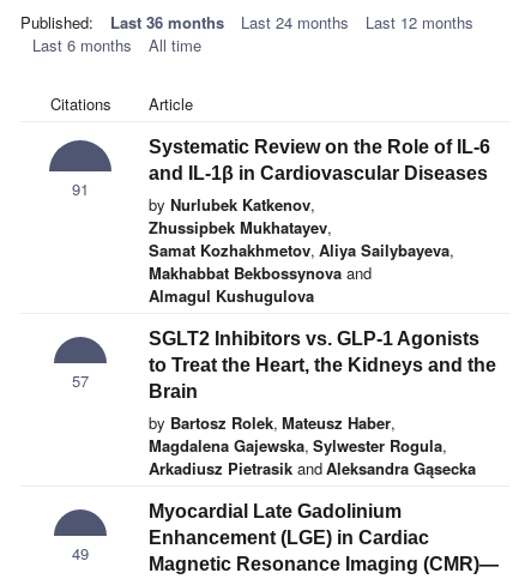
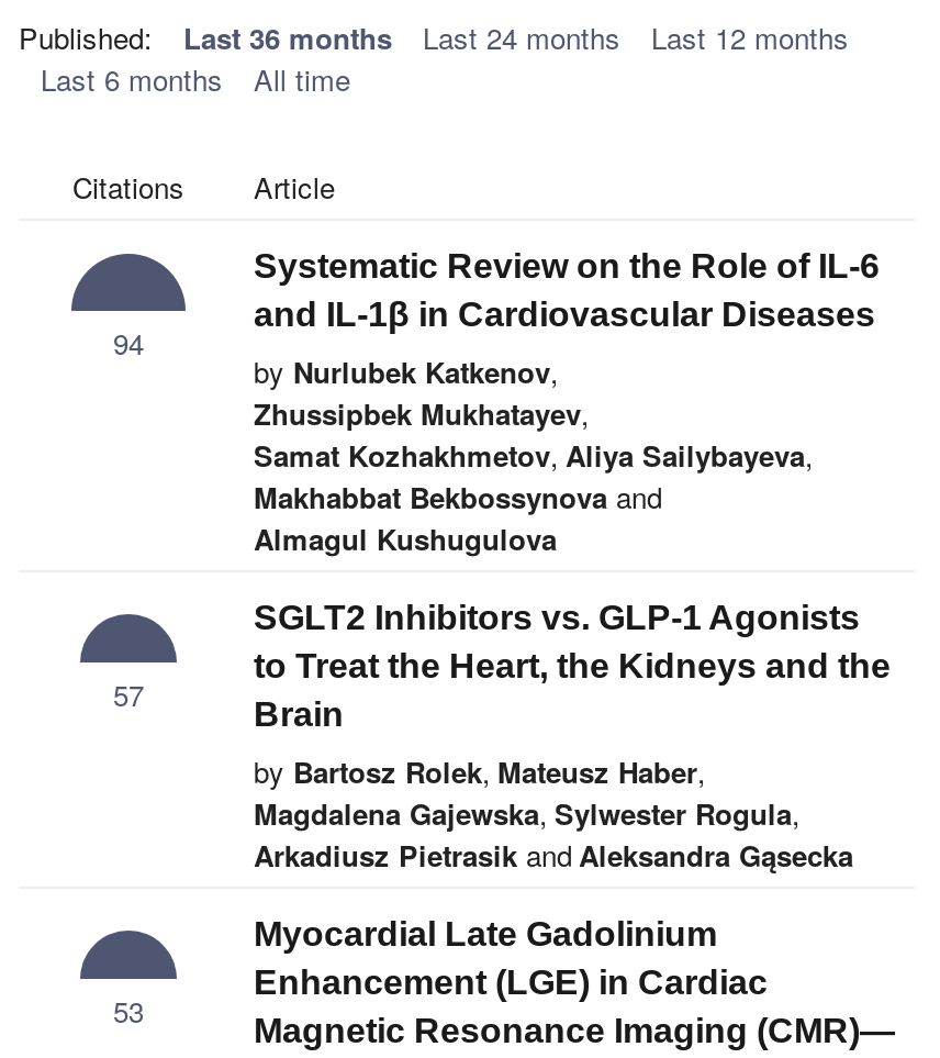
- 91
+ 94

- 49
+ 53
